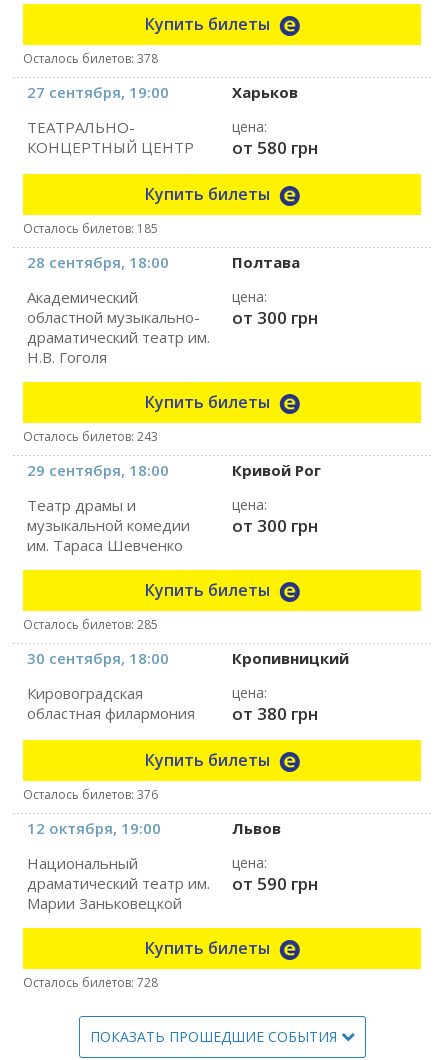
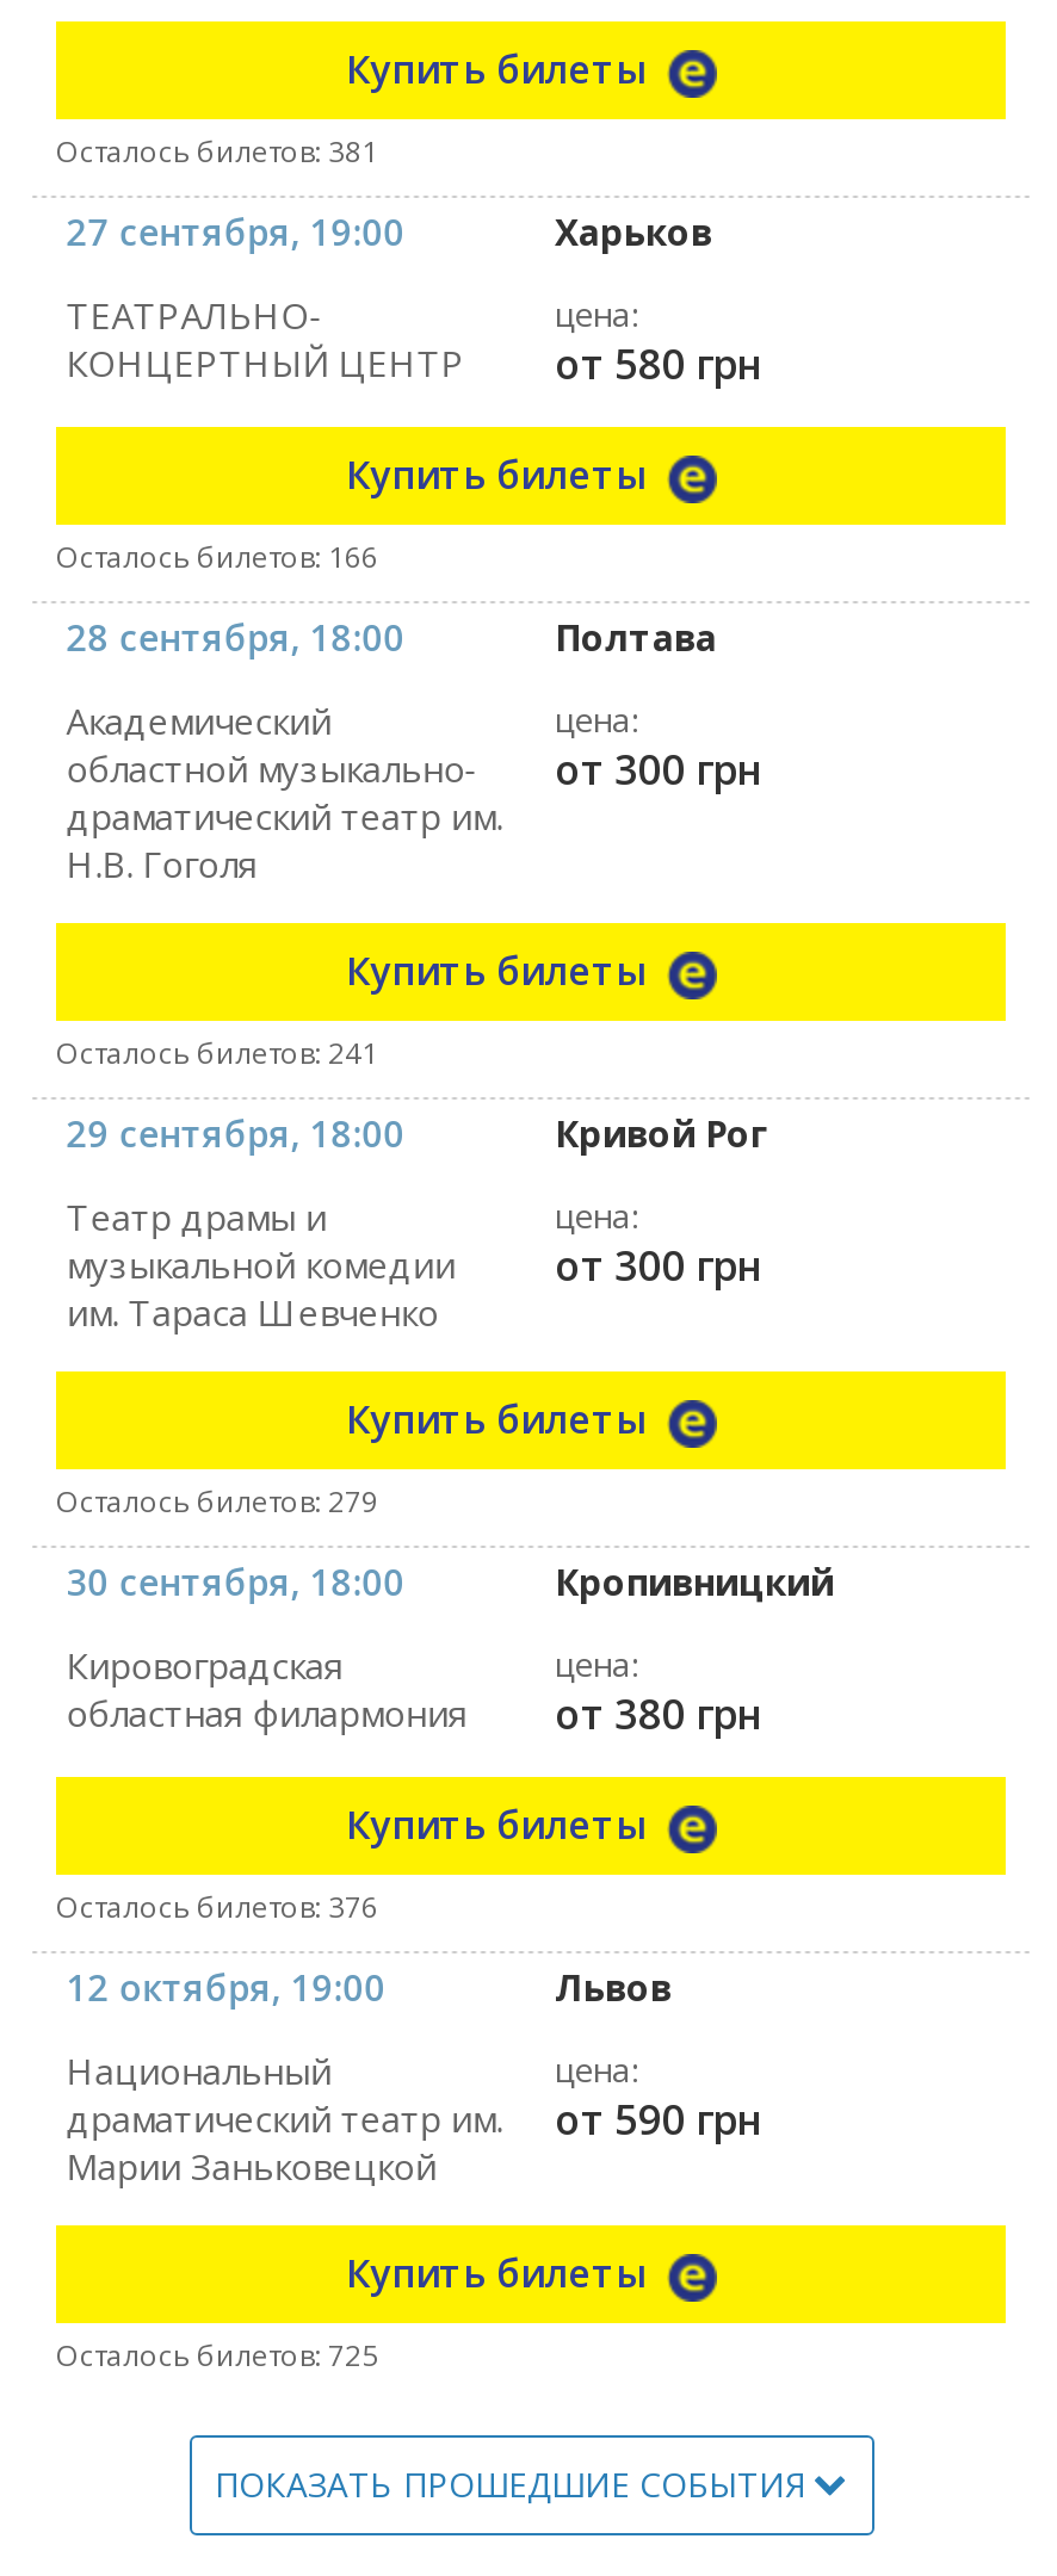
- Осталось билетов: 378
+ Осталось билетов: 381

- Осталось билетов: 185
+ Осталось билетов: 166

- Осталось билетов: 243
+ Осталось билетов: 241

- Осталось билетов: 285
+ Осталось билетов: 279

- Осталось билетов: 728
+ Осталось билетов: 725
